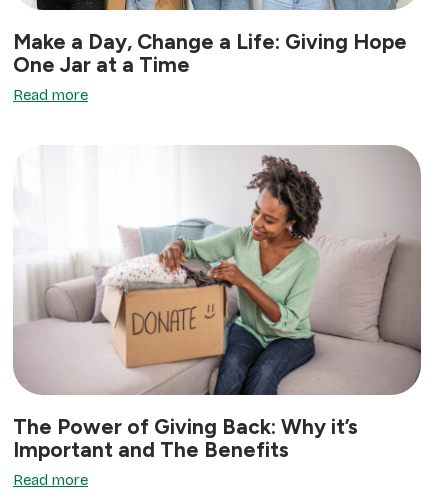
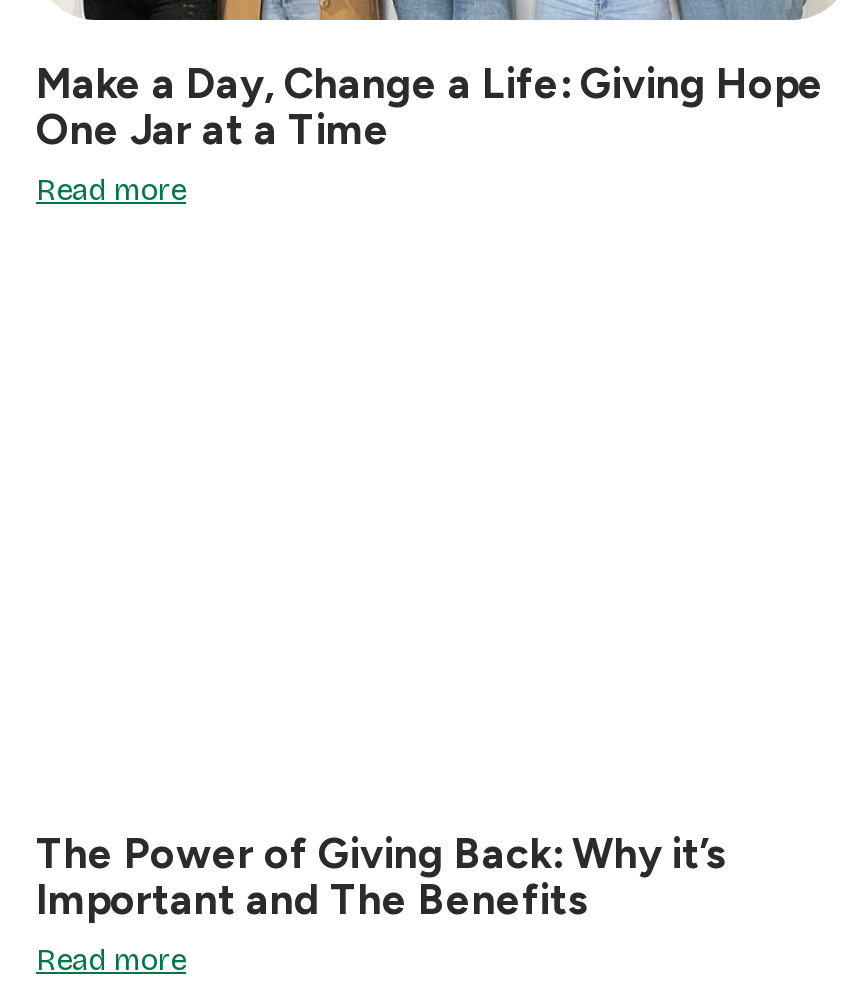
- [image]
